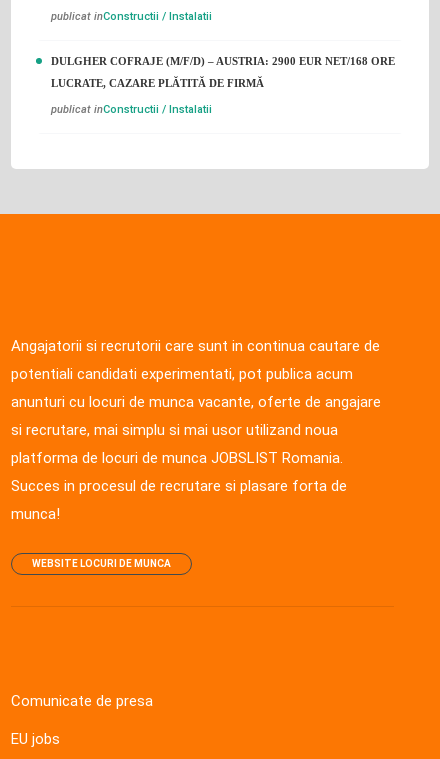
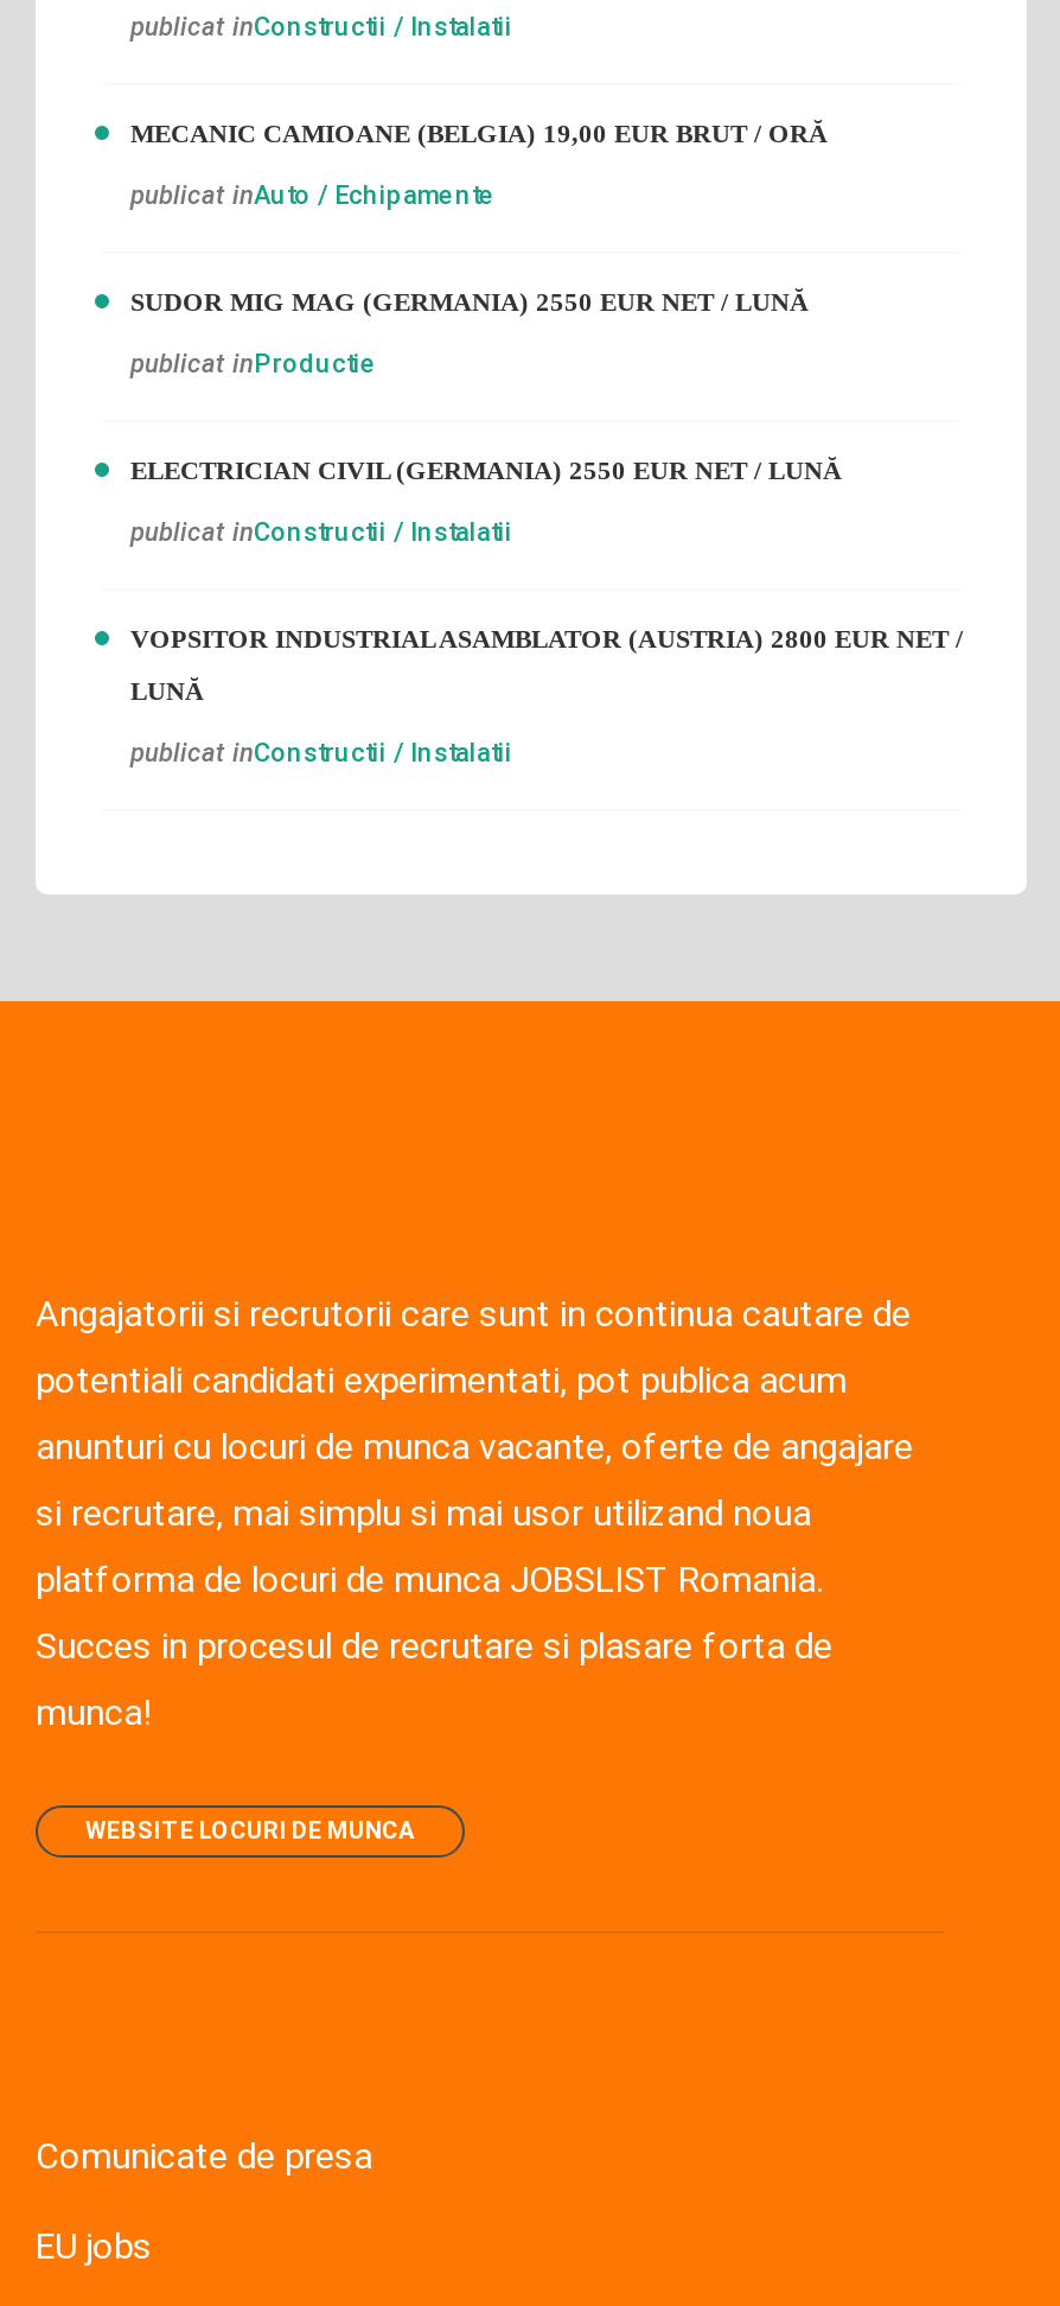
- DULGHER COFRAJE (M/F/D) – AUSTRIA: 2900 EUR NET/168 ORE
- LUCRATE, CAZARE PLĂTITĂ DE FIRMĂ
+ MECANIC CAMIOANE (BELGIA) 19,00 EUR BRUT / ORĂ
+ publicat inAuto / Echipamente
+ SUDOR MIG MAG (GERMANIA) 2550 EUR NET / LUNĂ
+ publicat inProductie
+ ELECTRICIAN CIVIL (GERMANIA) 2550 EUR NET / LUNĂ
+ publicat inConstructii / Instalatii
+ VOPSITOR INDUSTRIAL ASAMBLATOR (AUSTRIA) 2800 EUR NET /
+ LUNĂ
